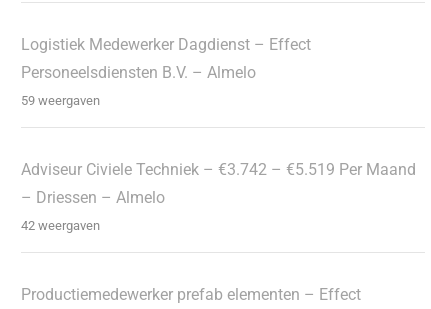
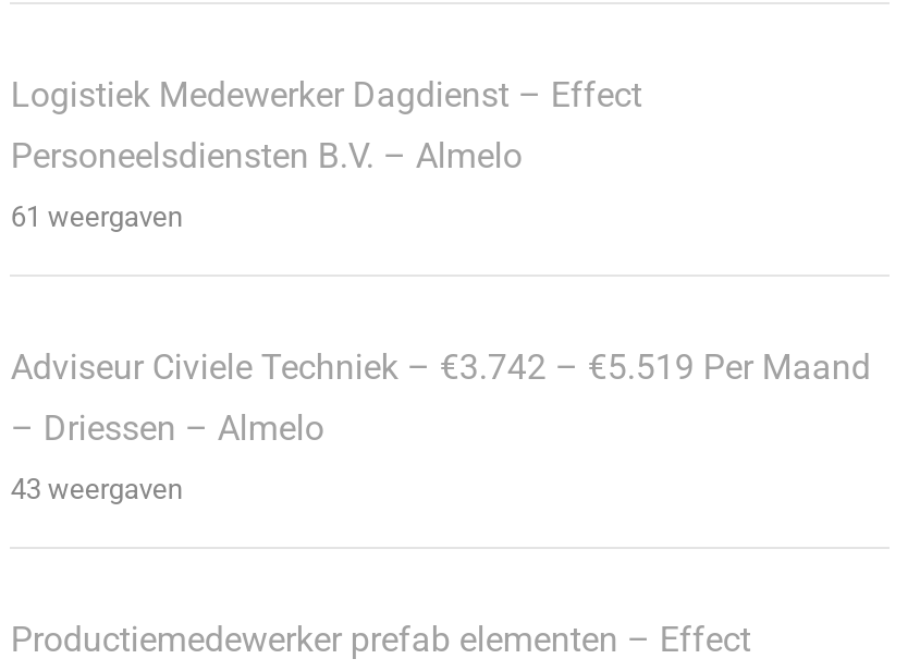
- 59 weergaven
+ 61 weergaven

- 42 weergaven
+ 43 weergaven
